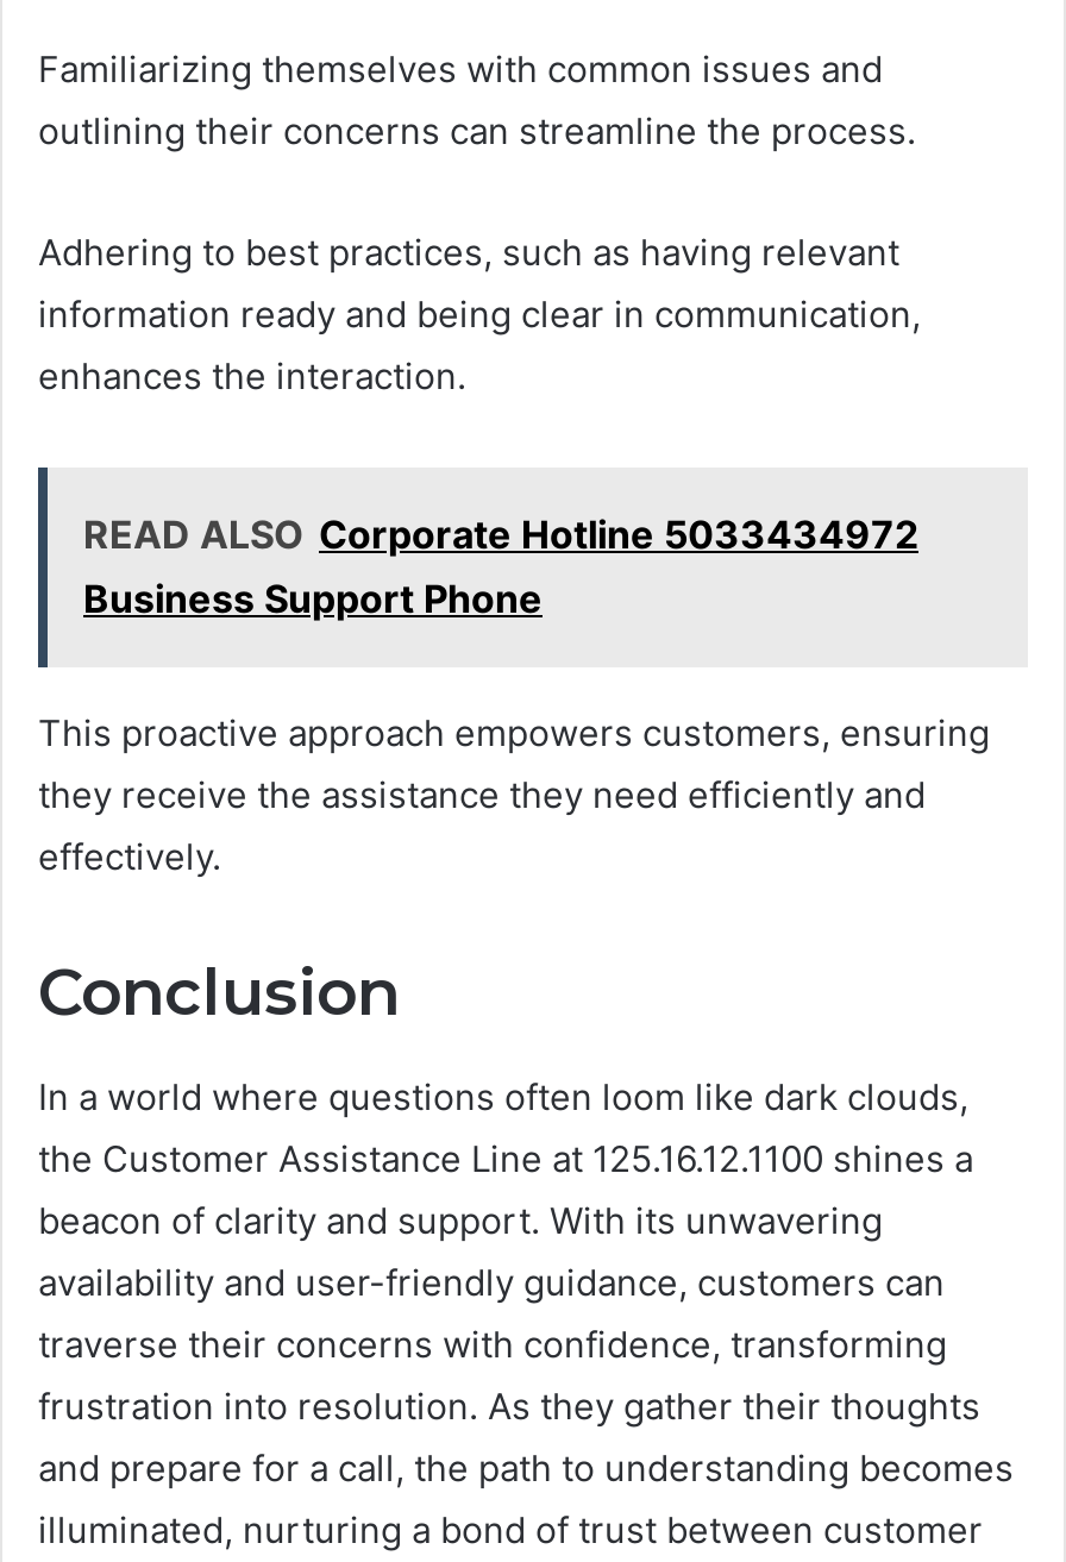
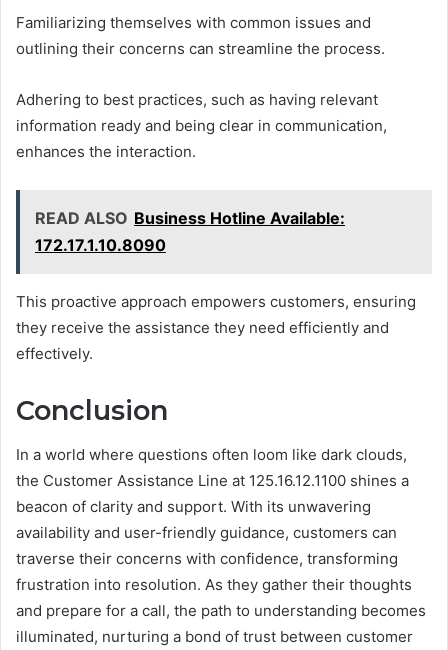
- READ ALSO Corporate Hotline 5033434972
- Business Support Phone
+ READ ALSO Business Hotline Available:
+ 172.17.1.10.8090
